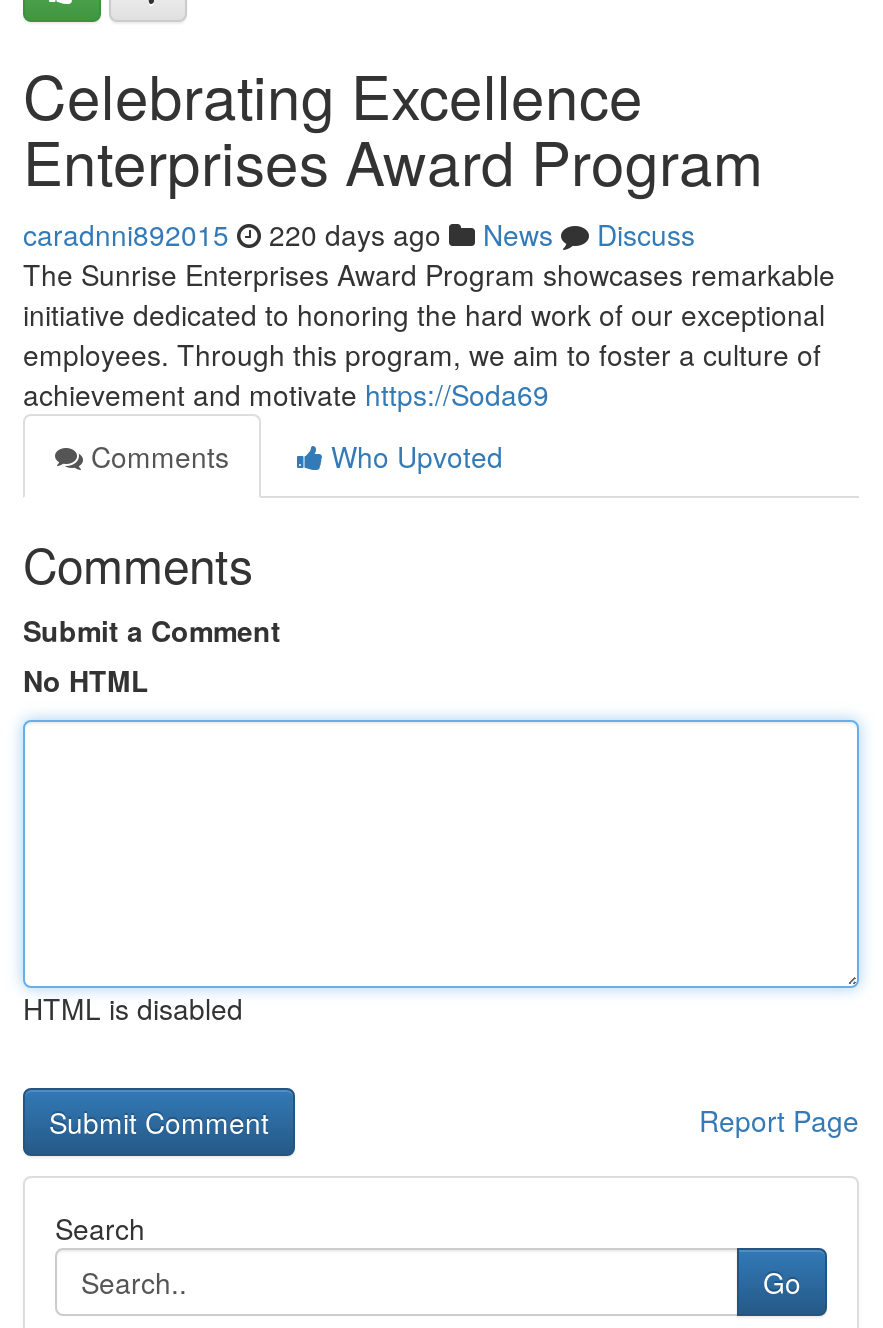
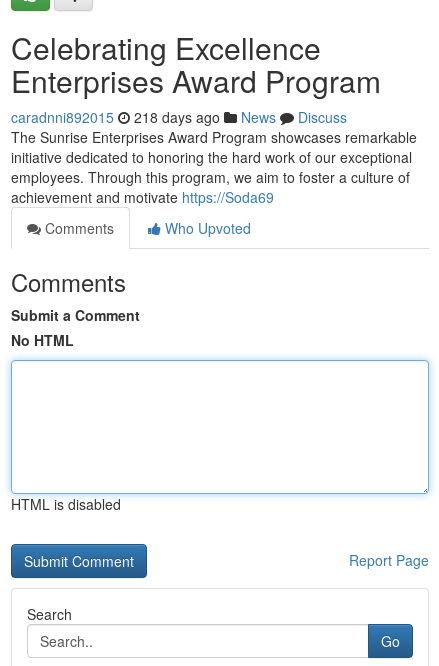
- caradnni892015 220 days ago News Discuss
+ caradnni892015 218 days ago News Discuss
